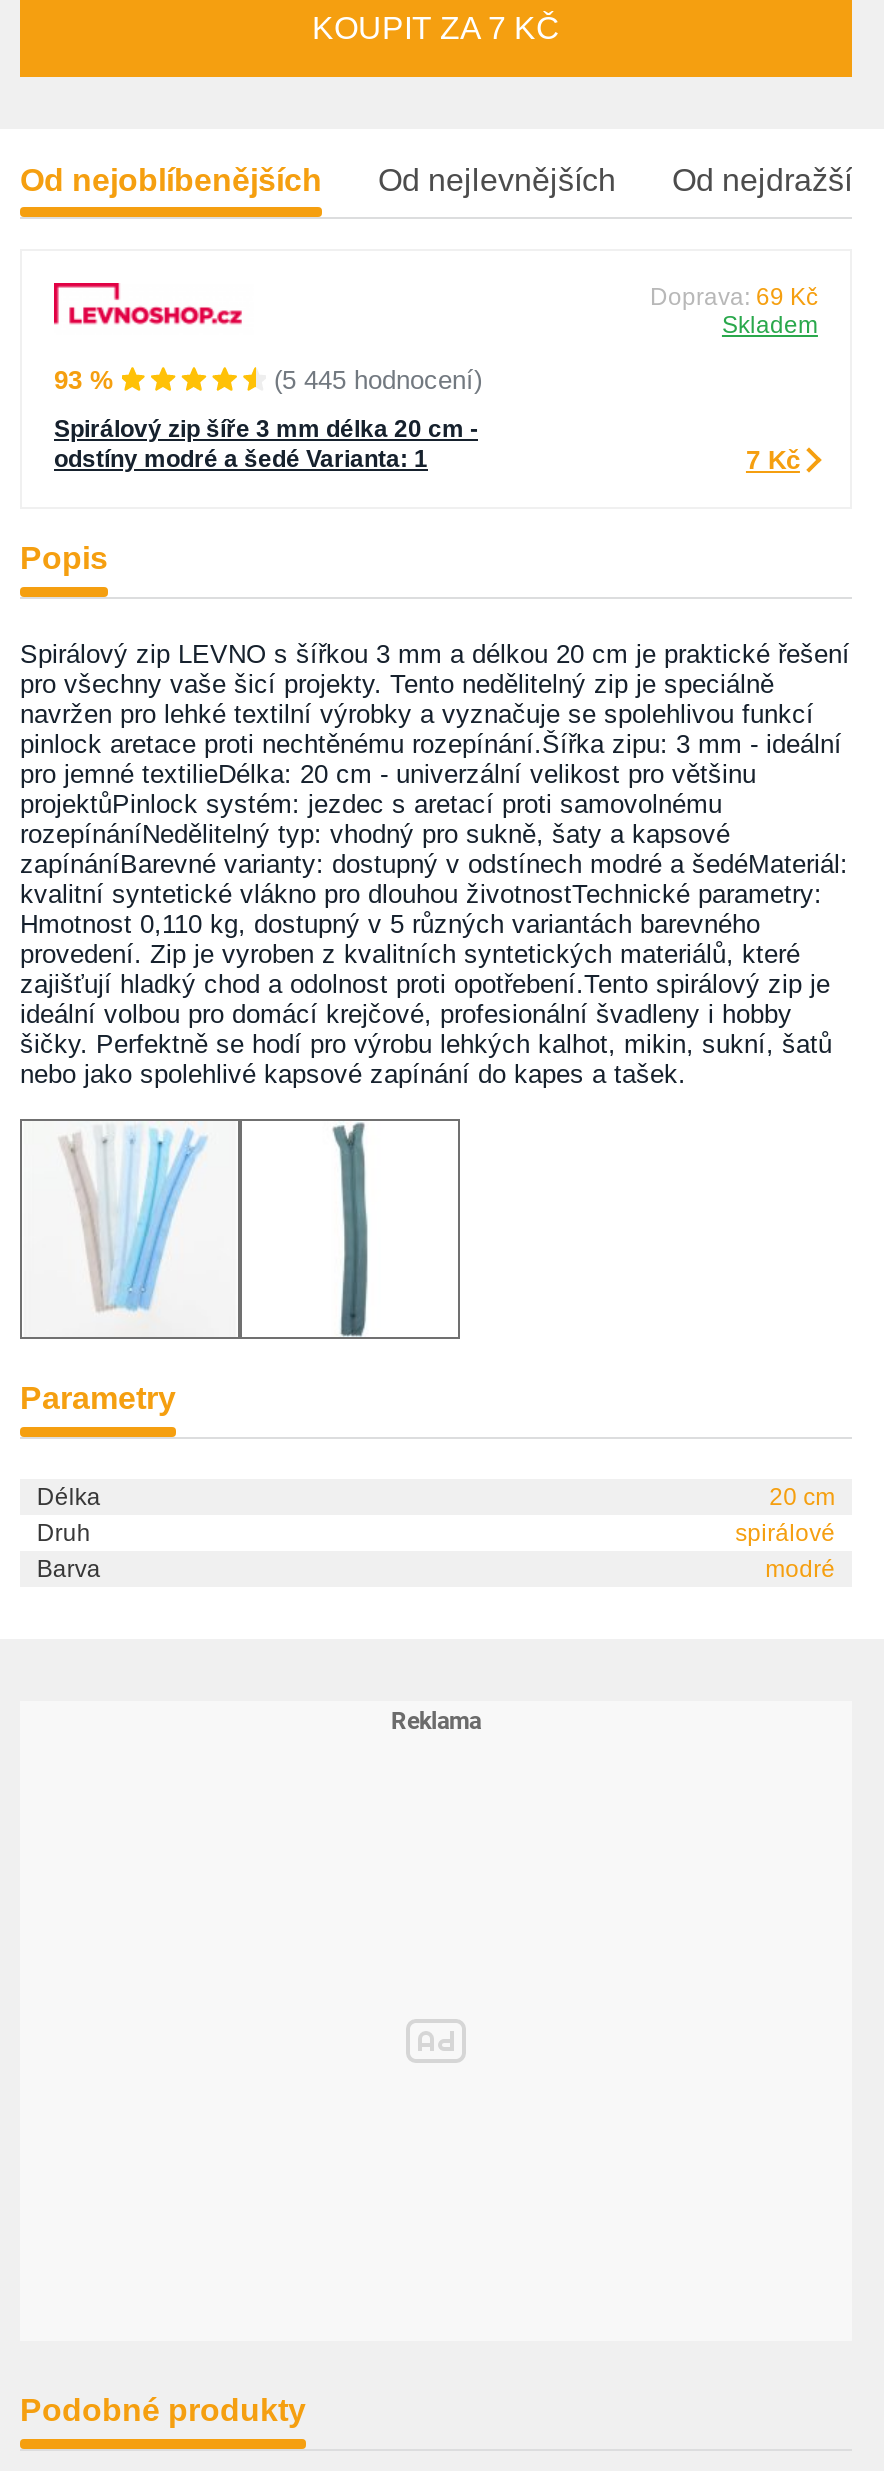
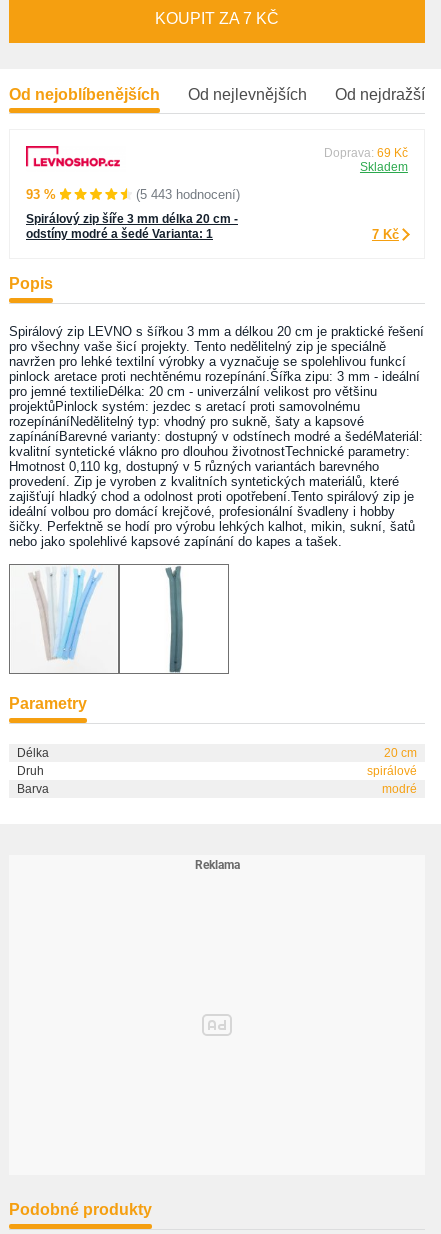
- (5 445 hodnocení)
+ (5 443 hodnocení)
